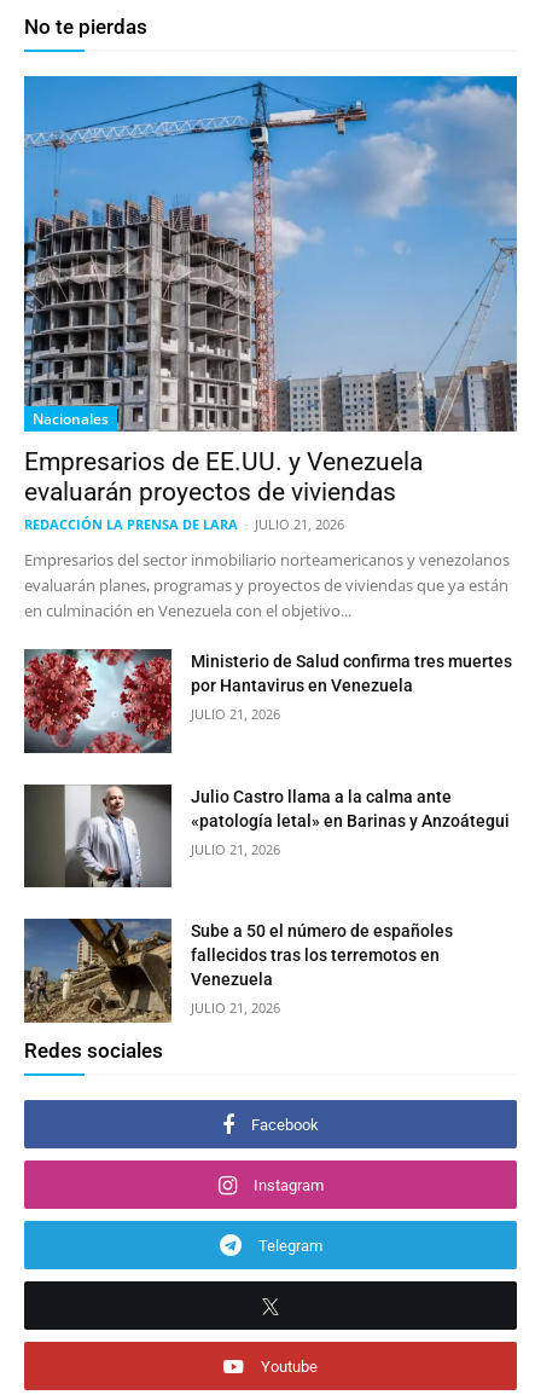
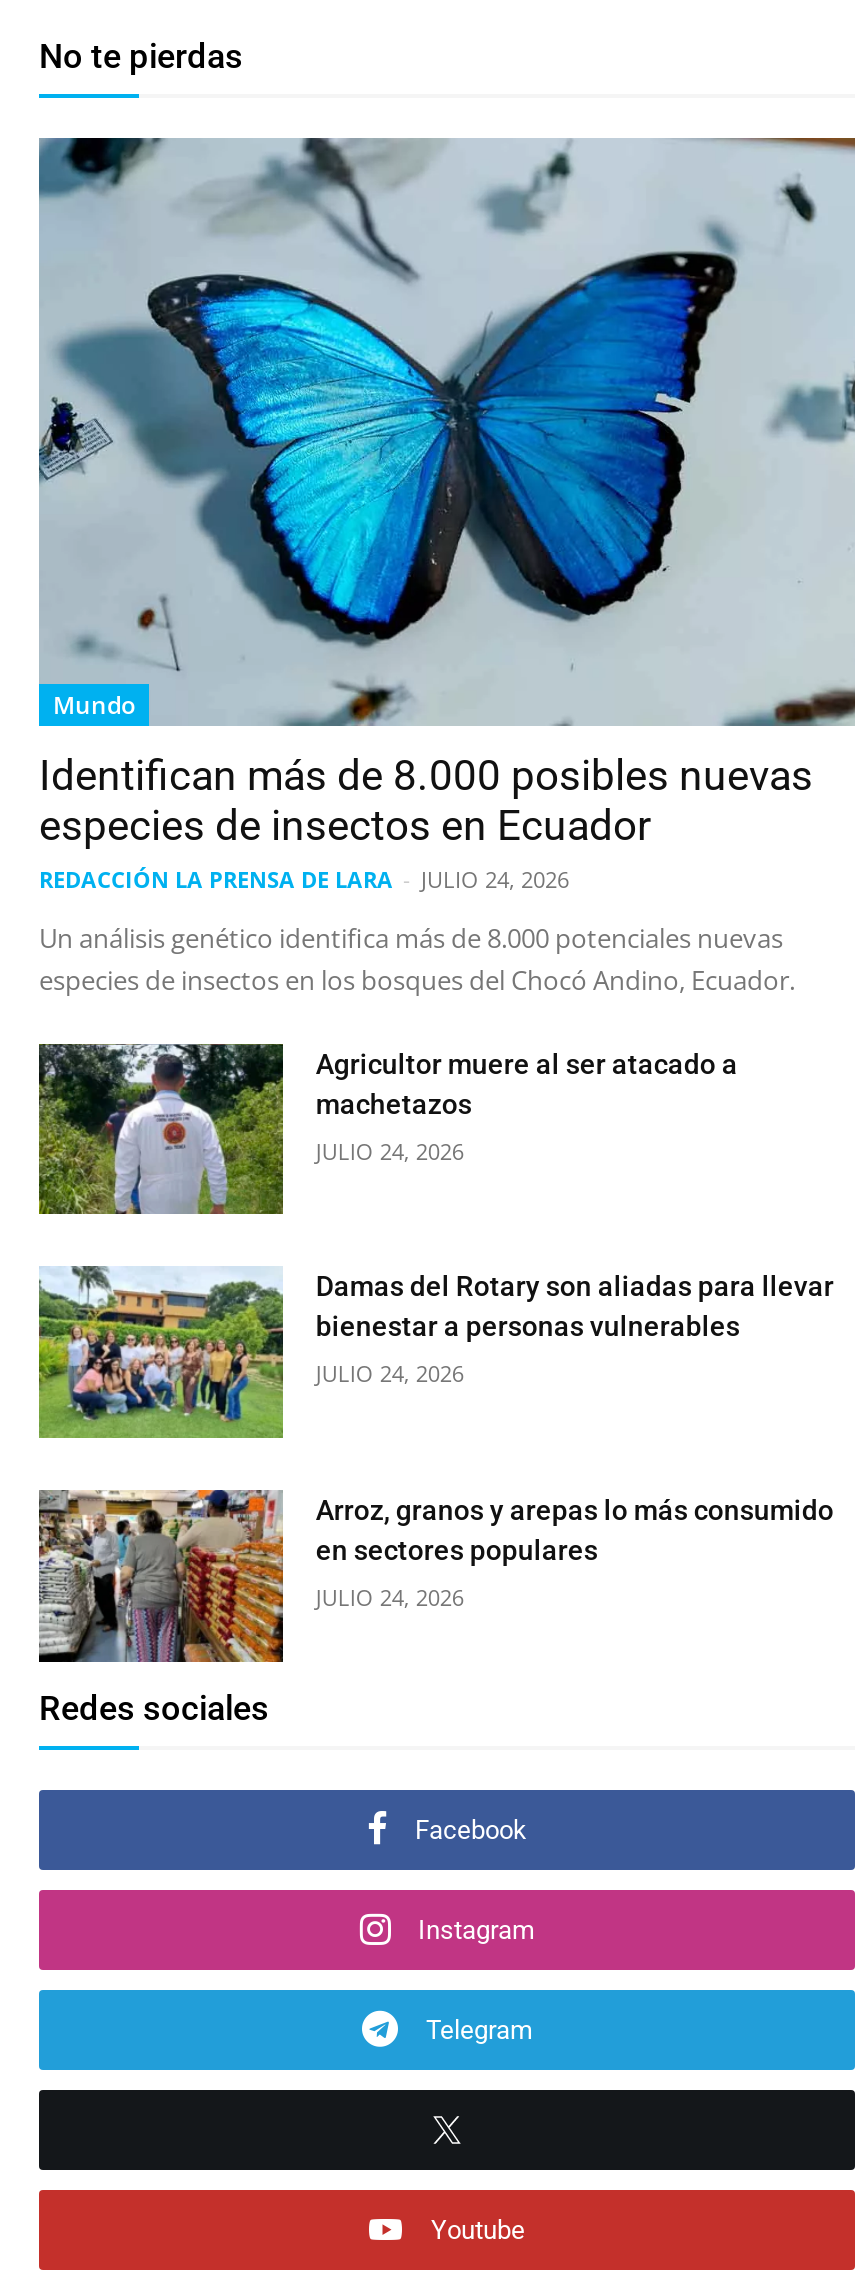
- [image]
- Nacionales
+ [image]
+ Mundo

- Empresarios de EE.UU. y Venezuela
- evaluarán proyectos de viviendas
- REDACCIÓN LA PRENSA DE LARA - JULIO 21, 2026
+ Identifican más de 8.000 posibles nuevas
+ especies de insectos en Ecuador
+ REDACCIÓN LA PRENSA DE LARA - JULIO 24, 2026

- Empresarios del sector inmobiliario norteamericanos y venezolanos
- evaluarán planes, programas y proyectos de viviendas que ya están
- en culminación en Venezuela con el objetivo...
+ Un análisis genético identifica más de 8.000 potenciales nuevas
+ especies de insectos en los bosques del Chocó Andino, Ecuador.

- [image]
- Ministerio de Salud confirma tres muertes
- por Hantavirus en Venezuela
+ [image]
+ Agricultor muere al ser atacado a
+ machetazos

- JULIO 21, 2026
+ JULIO 24, 2026

- [image]
- Julio Castro llama a la calma ante
- «patología letal» en Barinas y Anzoátegui
+ [image]
+ Damas del Rotary son aliadas para llevar
+ bienestar a personas vulnerables

- JULIO 21, 2026
+ JULIO 24, 2026

- [image]
- Sube a 50 el número de españoles
- fallecidos tras los terremotos en
- Venezuela
+ [image]
+ Arroz, granos y arepas lo más consumido
+ en sectores populares

- JULIO 21, 2026
+ JULIO 24, 2026
